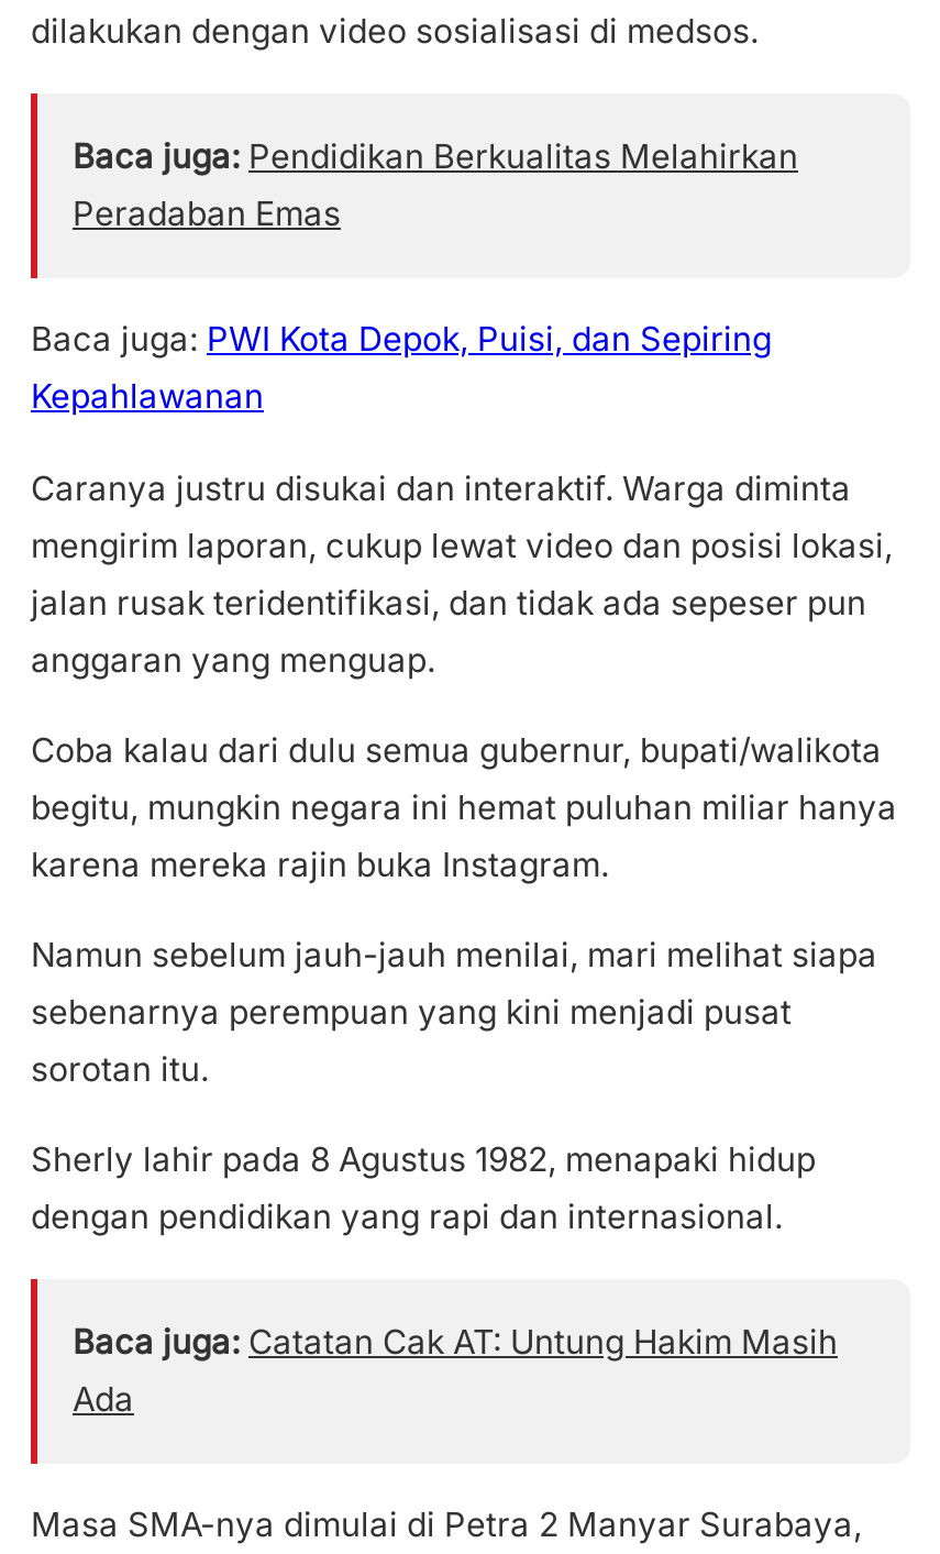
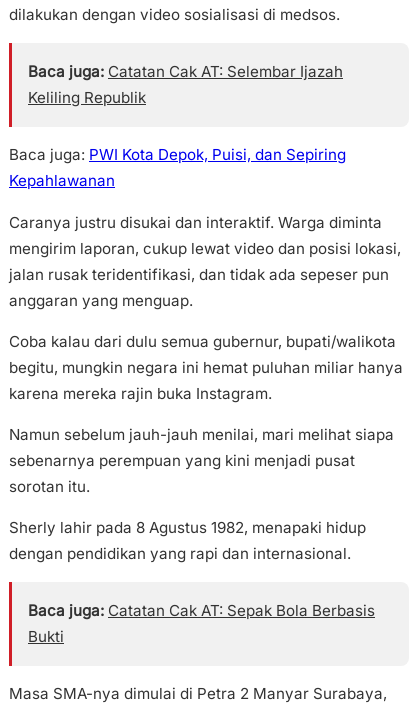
- Baca juga: Pendidikan Berkualitas Melahirkan
- Peradaban Emas
+ Baca juga: Catatan Cak AT: Selembar Ijazah
+ Keliling Republik

- Baca juga: Catatan Cak AT: Untung Hakim Masih
- Ada
+ Baca juga: Catatan Cak AT: Sepak Bola Berbasis
+ Bukti
